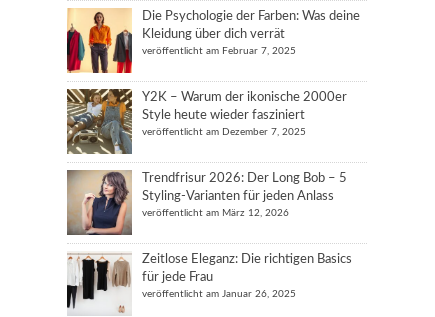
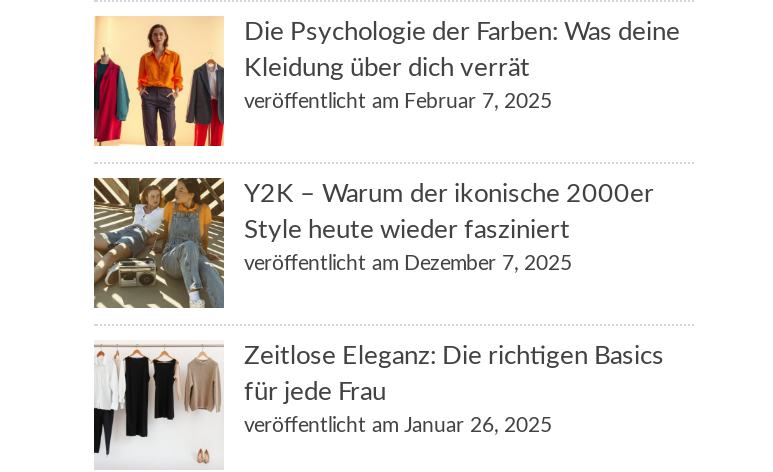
- [image]
- Trendfrisur 2026: Der Long Bob – 5
- Styling-Varianten für jeden Anlass
- veröffentlicht am März 12, 2026
